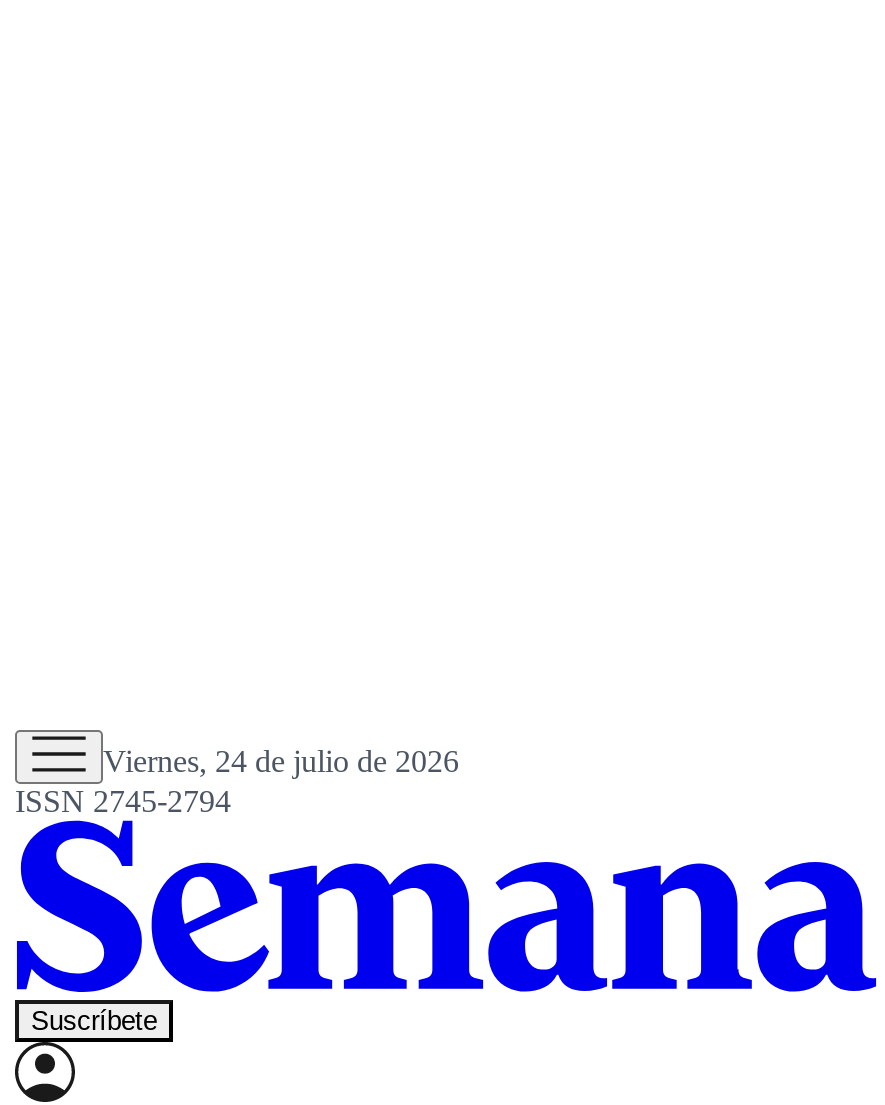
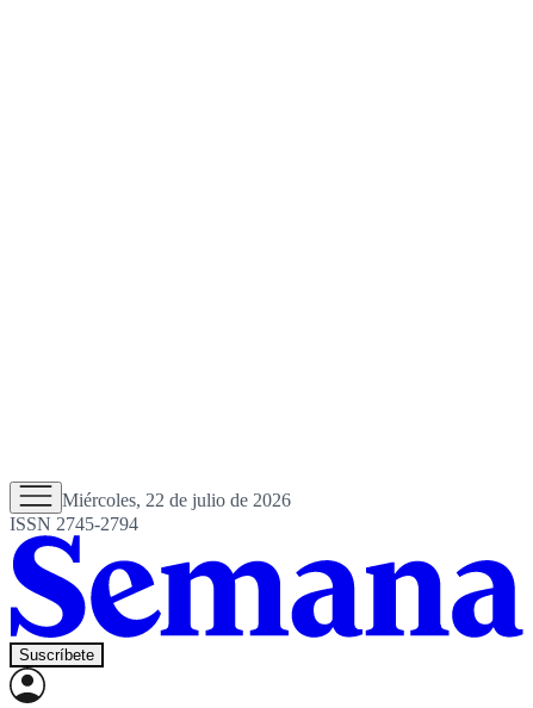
- Viernes, 24 de julio de 2026
+ Miércoles, 22 de julio de 2026
